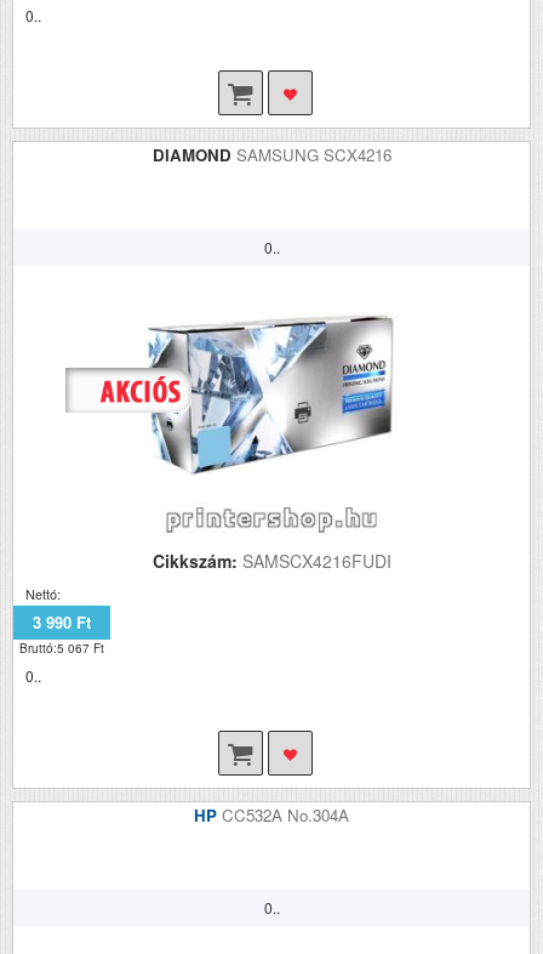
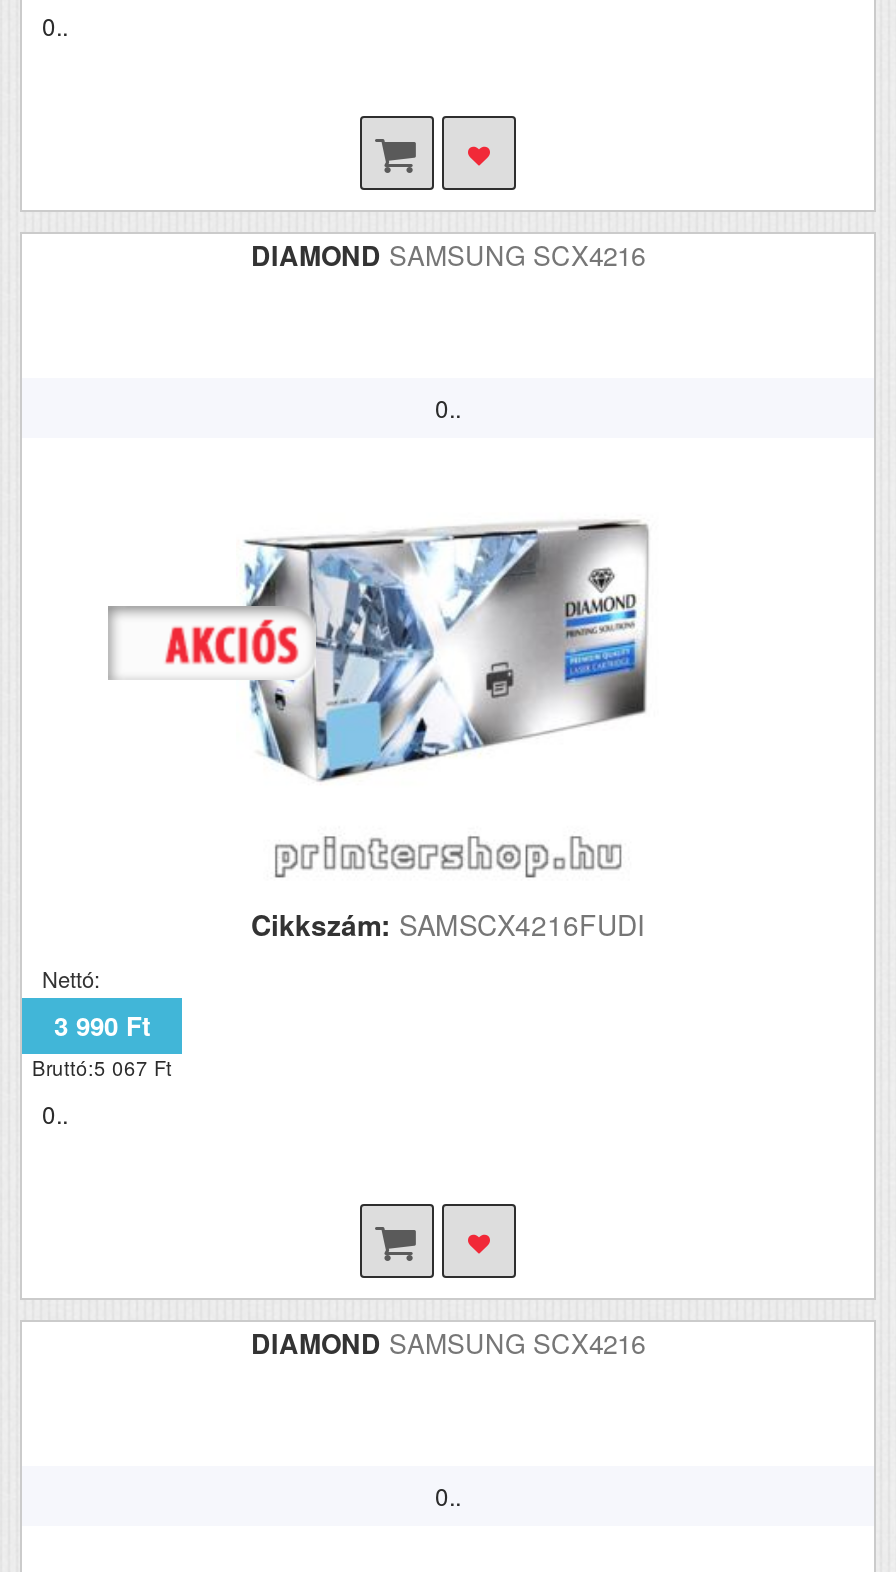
- HP CC532A No.304A
+ DIAMOND SAMSUNG SCX4216
